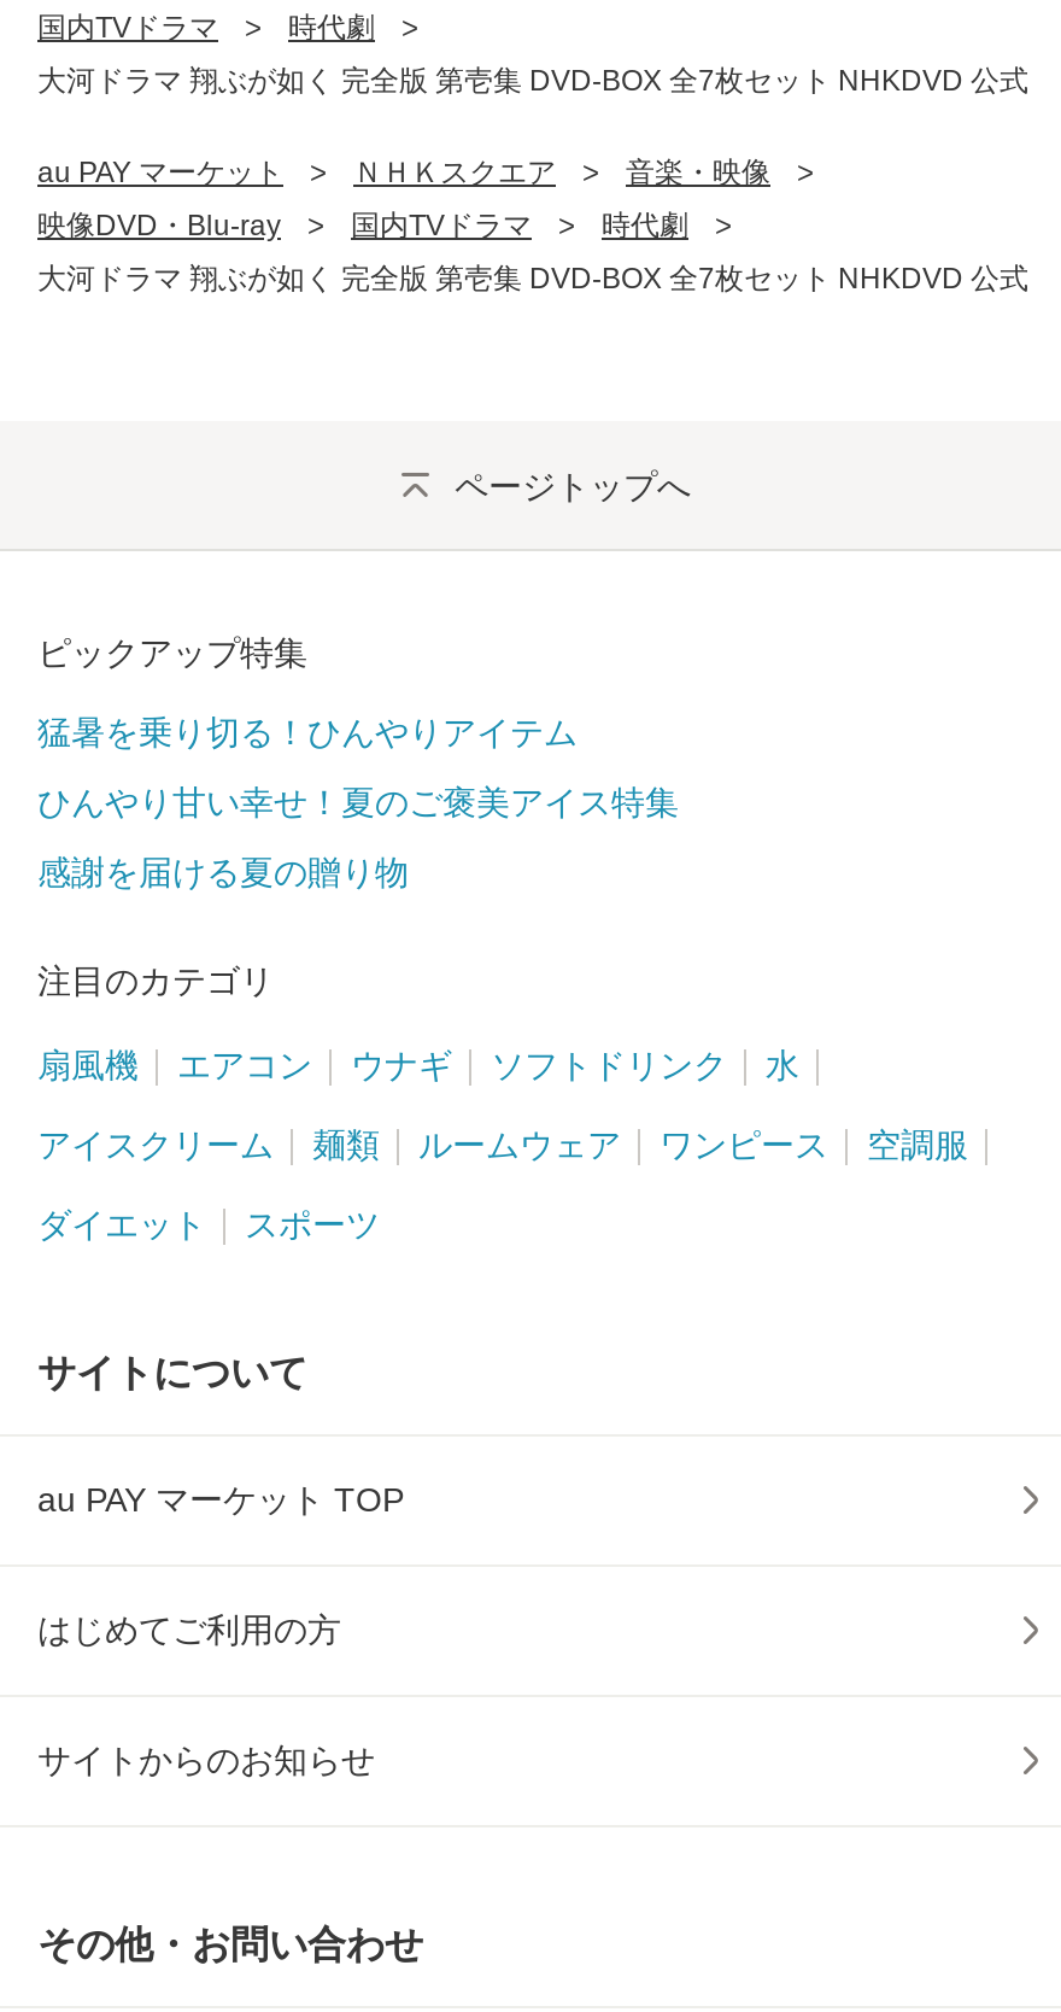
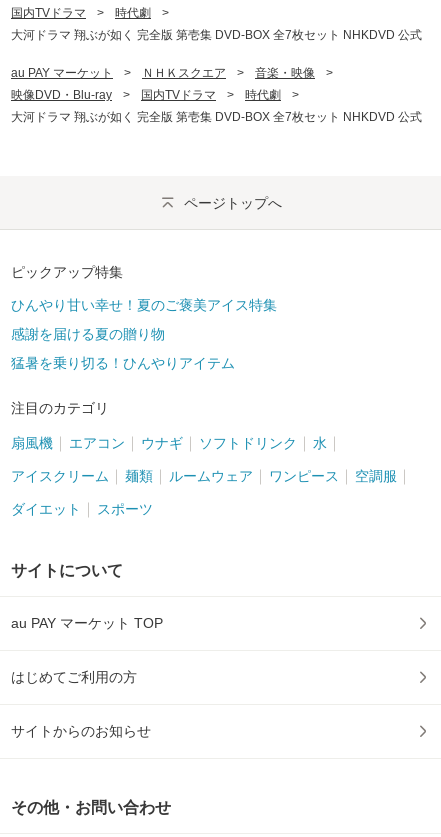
moved down: 猛暑を乗り切る！ひんやりアイテム

moved up: ひんやり甘い幸せ！夏のご褒美アイス特集 | 感謝を届ける夏の贈り物
